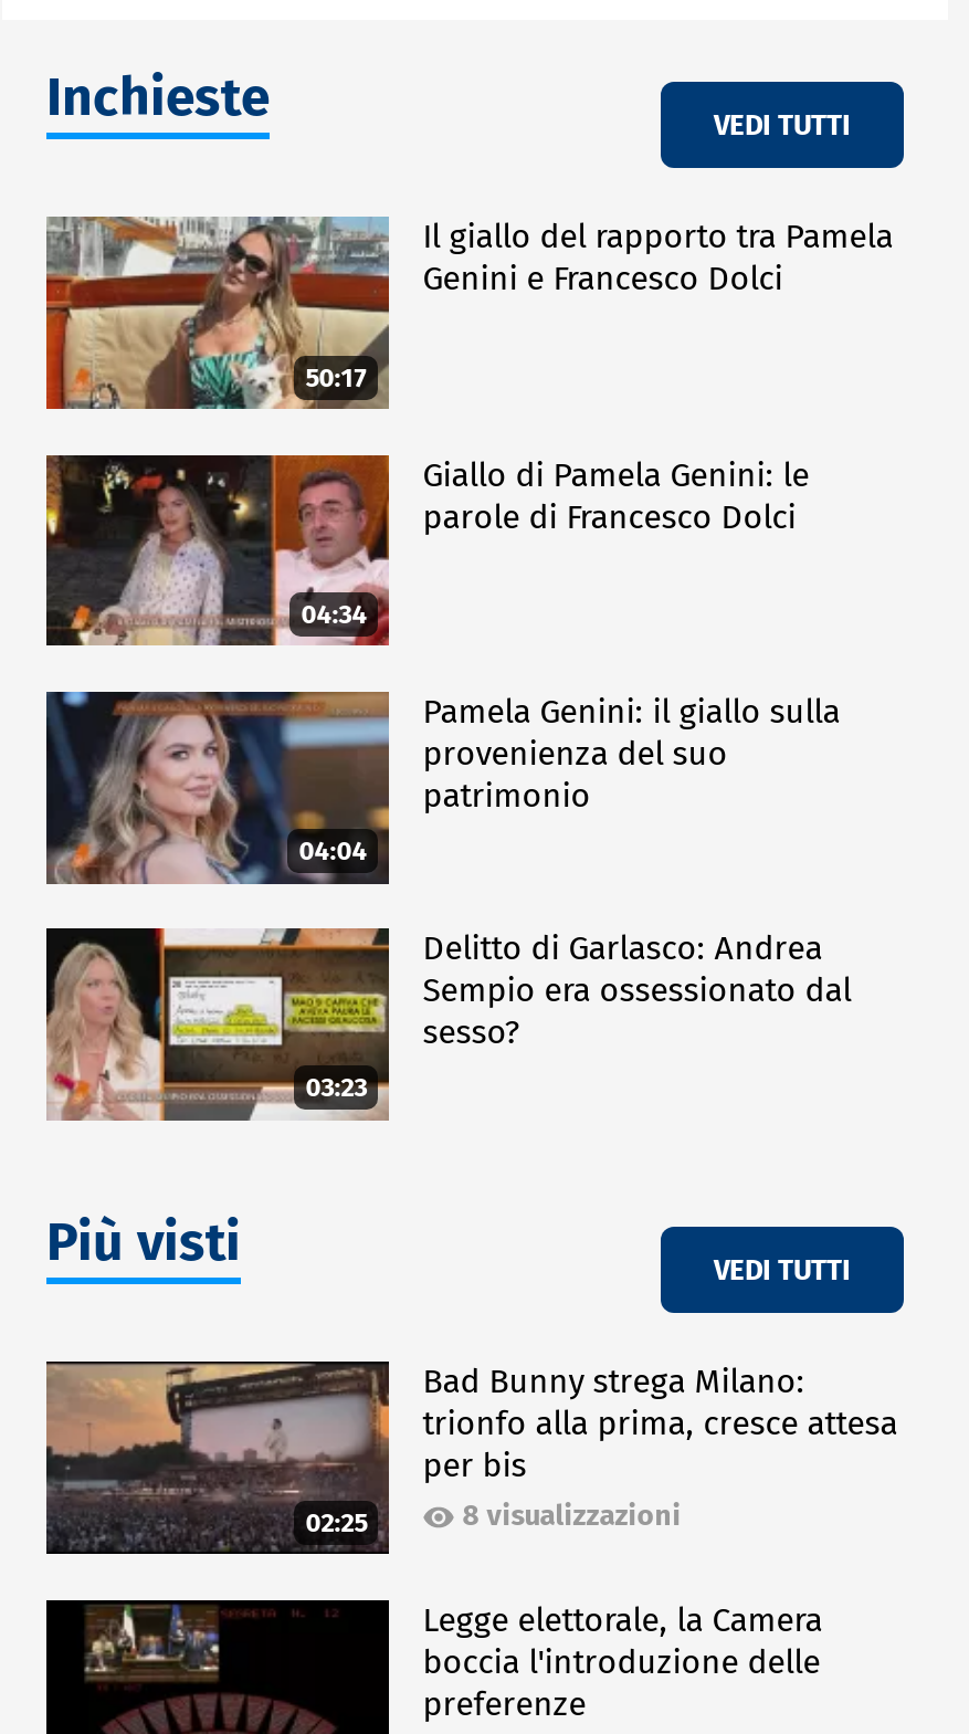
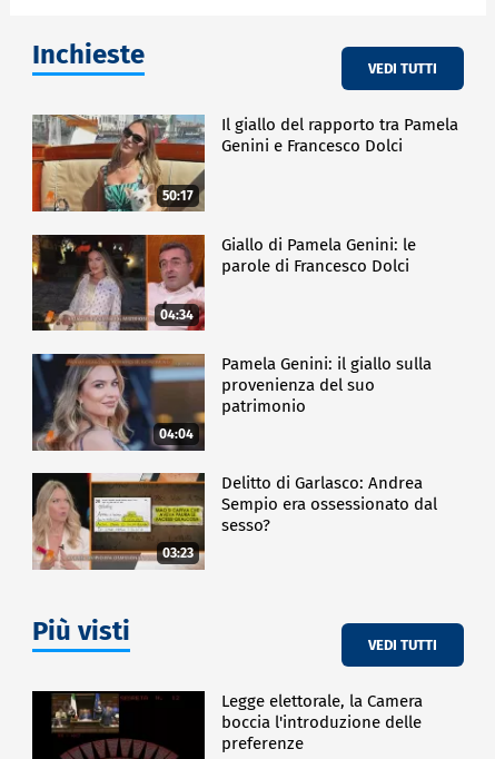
- [image]
- 02:25

- Bad Bunny strega Milano:
- trionfo alla prima, cresce attesa
- per bis
- 8 visualizzazioni
